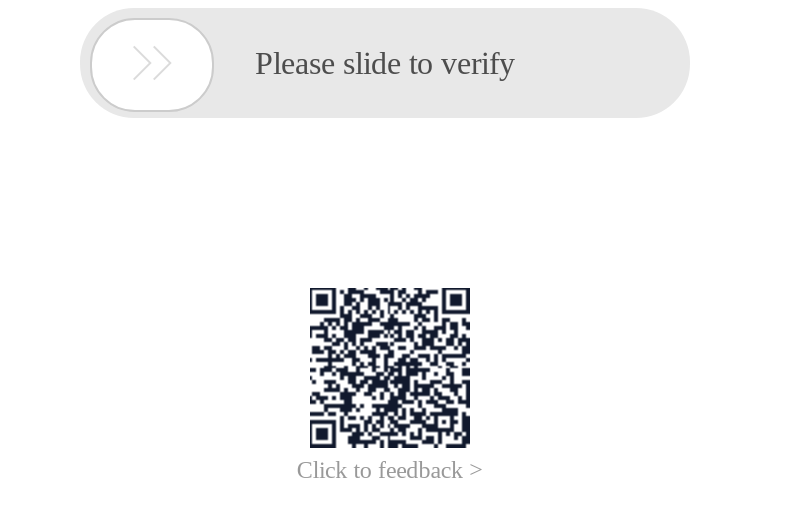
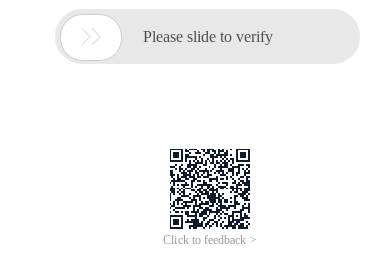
- [image]
+ [image]
